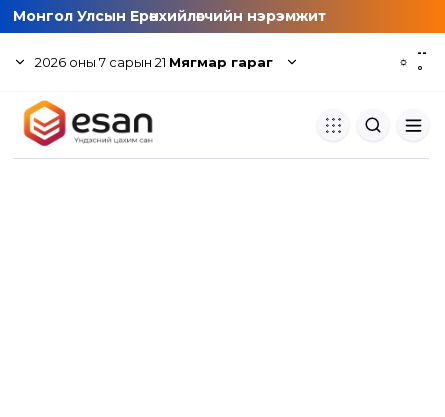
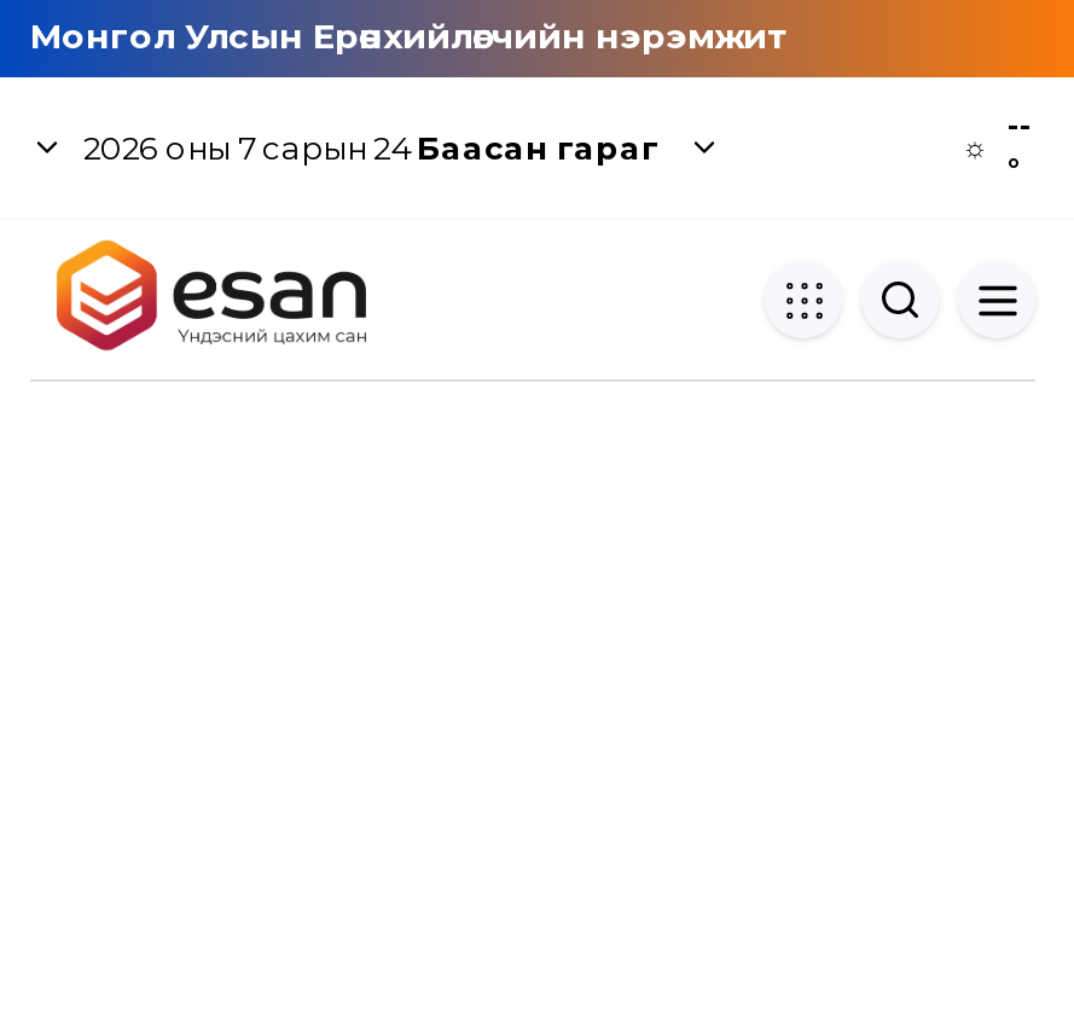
- 2026 оны 7 сарын 21 Мягмар гараг
+ 2026 оны 7 сарын 24 Баасан гараг
